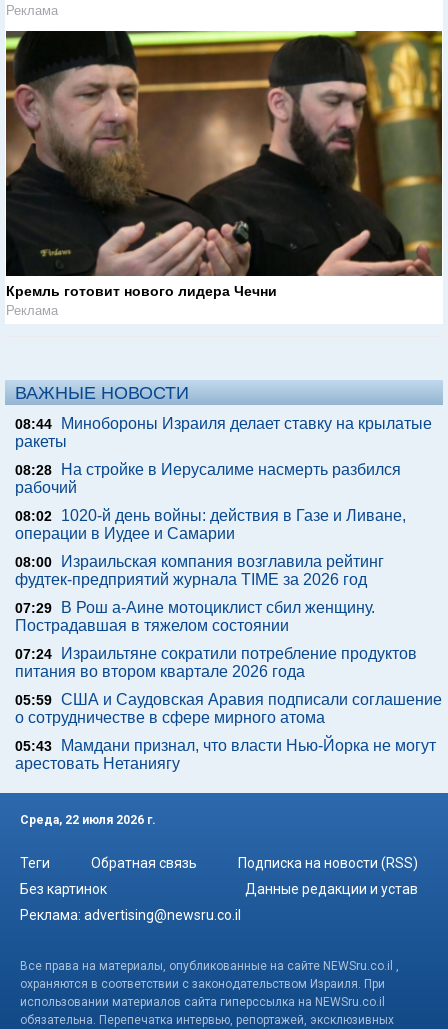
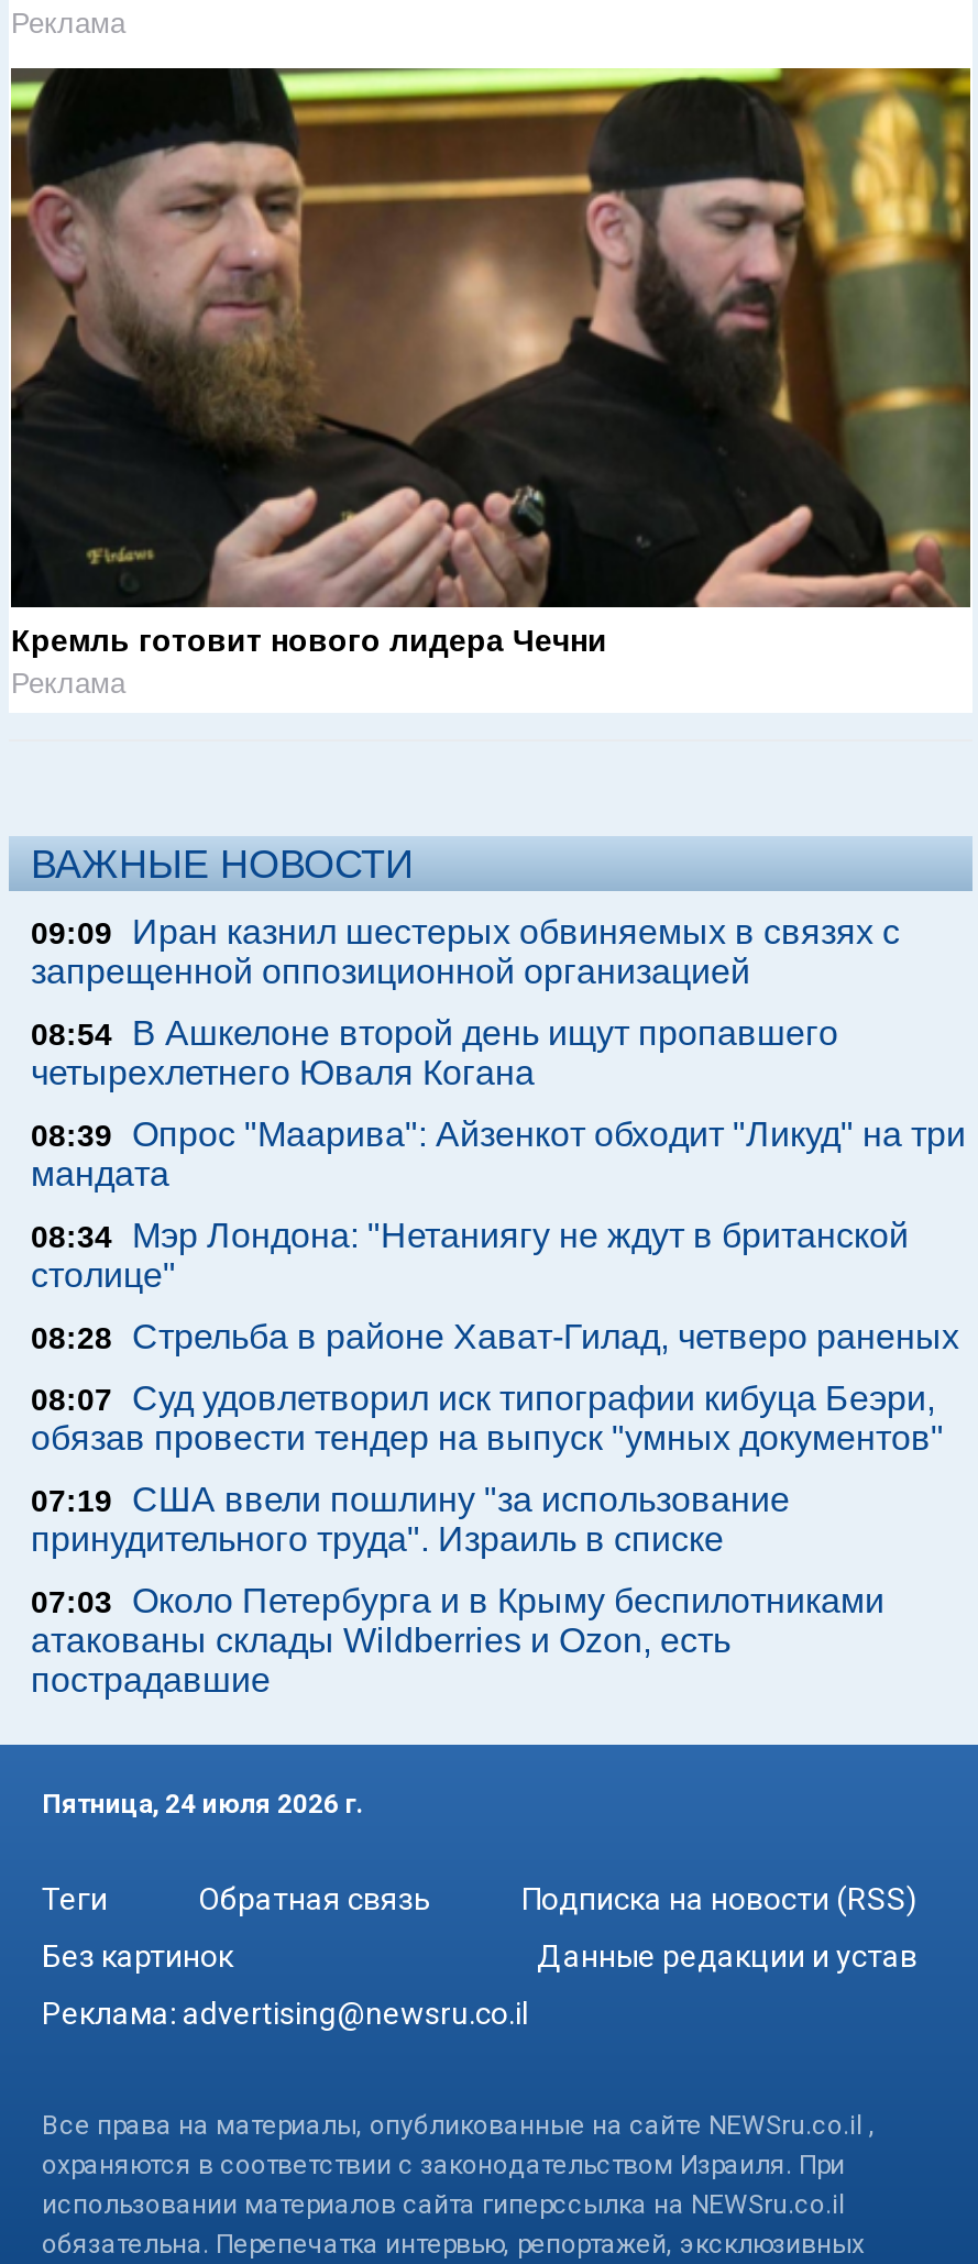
- 08:44 Минобороны Израиля делает ставку на крылатые
- ракеты
+ 09:09 Иран казнил шестерых обвиняемых в связях с
+ запрещенной оппозиционной организацией

- 08:28 На стройке в Иерусалиме насмерть разбился
- рабочий
+ 08:54 В Ашкелоне второй день ищут пропавшего
+ четырехлетнего Юваля Когана

- 08:02 1020-й день войны: действия в Газе и Ливане,
- операции в Иудее и Самарии
+ 08:39 Опрос "Mаарива": Айзенкот обходит "Ликуд" на три
+ мандата

- 08:00 Израильская компания возглавила рейтинг
- фудтек-предприятий журнала TIME за 2026 год
+ 08:34 Мэр Лондона: "Нетаниягу не ждут в британской
+ столице"

- 07:29 В Рош а-Аине мотоциклист сбил женщину.
- Пострадавшая в тяжелом состоянии
+ 08:28 Стрельба в районе Хават-Гилад, четверо раненых

- 07:24 Израильтяне сократили потребление продуктов
- питания во втором квартале 2026 года
+ 08:07 Суд удовлетворил иск типографии кибуца Беэри,
+ обязав провести тендер на выпуск "умных документов"

- 05:59 США и Саудовская Аравия подписали соглашение
- о сотрудничестве в сфере мирного атома
+ 07:19 США ввели пошлину "за использование
+ принудительного труда". Израиль в списке

- 05:43 Мамдани признал, что власти Нью-Йорка не могут
- арестовать Нетаниягу
+ 07:03 Около Петербурга и в Крыму беспилотниками
+ атакованы склады Wildberries и Ozon, есть
+ пострадавшие

- Среда, 22 июля 2026 г.
+ Пятница, 24 июля 2026 г.
